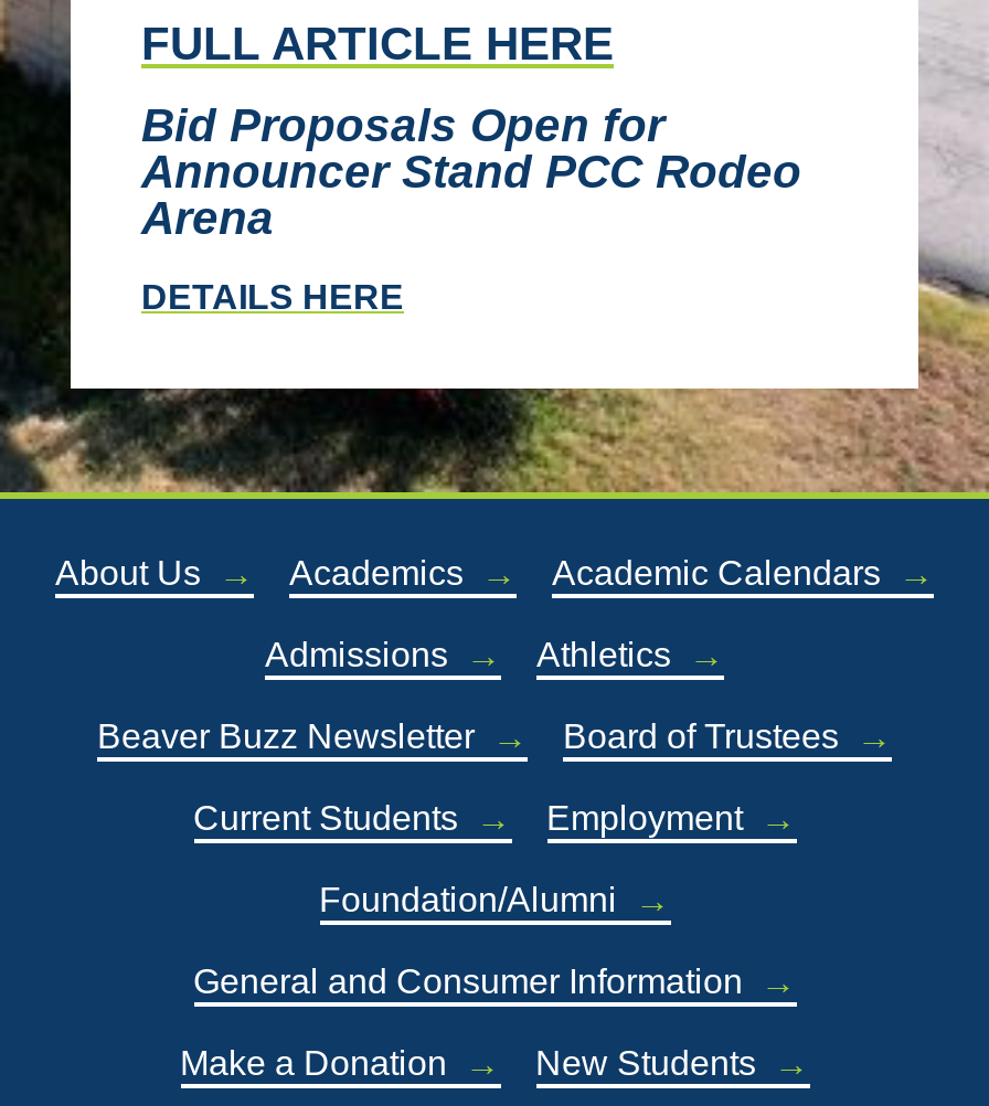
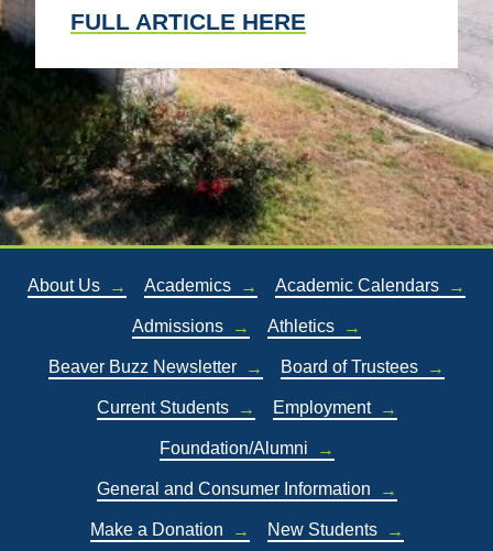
- Bid Proposals Open for
- Announcer Stand PCC Rodeo
- Arena
- DETAILS HERE

- [image]
+ [image]
